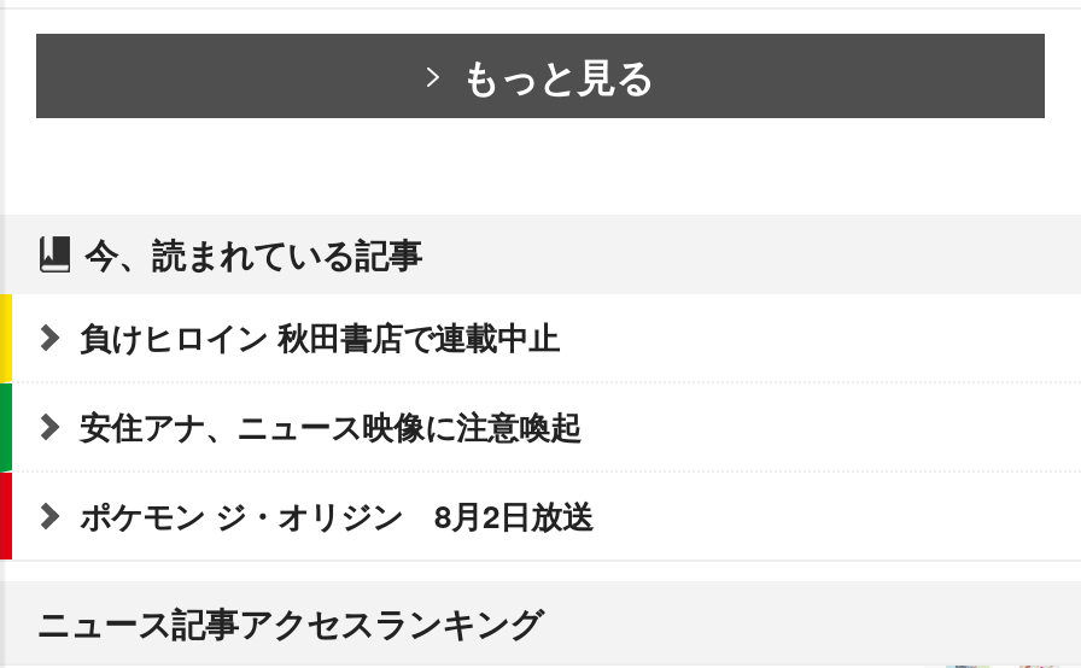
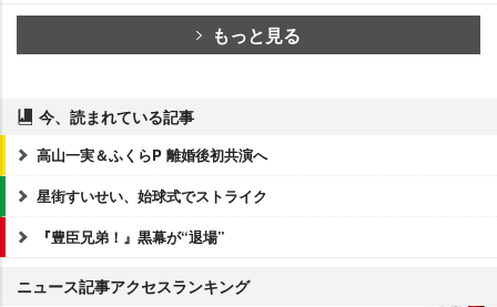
- 負けヒロイン 秋田書店で連載中止
+ 高山一実＆ふくらP 離婚後初共演へ

- 安住アナ、ニュース映像に注意喚起
+ 星街すいせい、始球式でストライク

- ポケモン ジ・オリジン 8月2日放送
+ 『豊臣兄弟！』黒幕が“退場”
